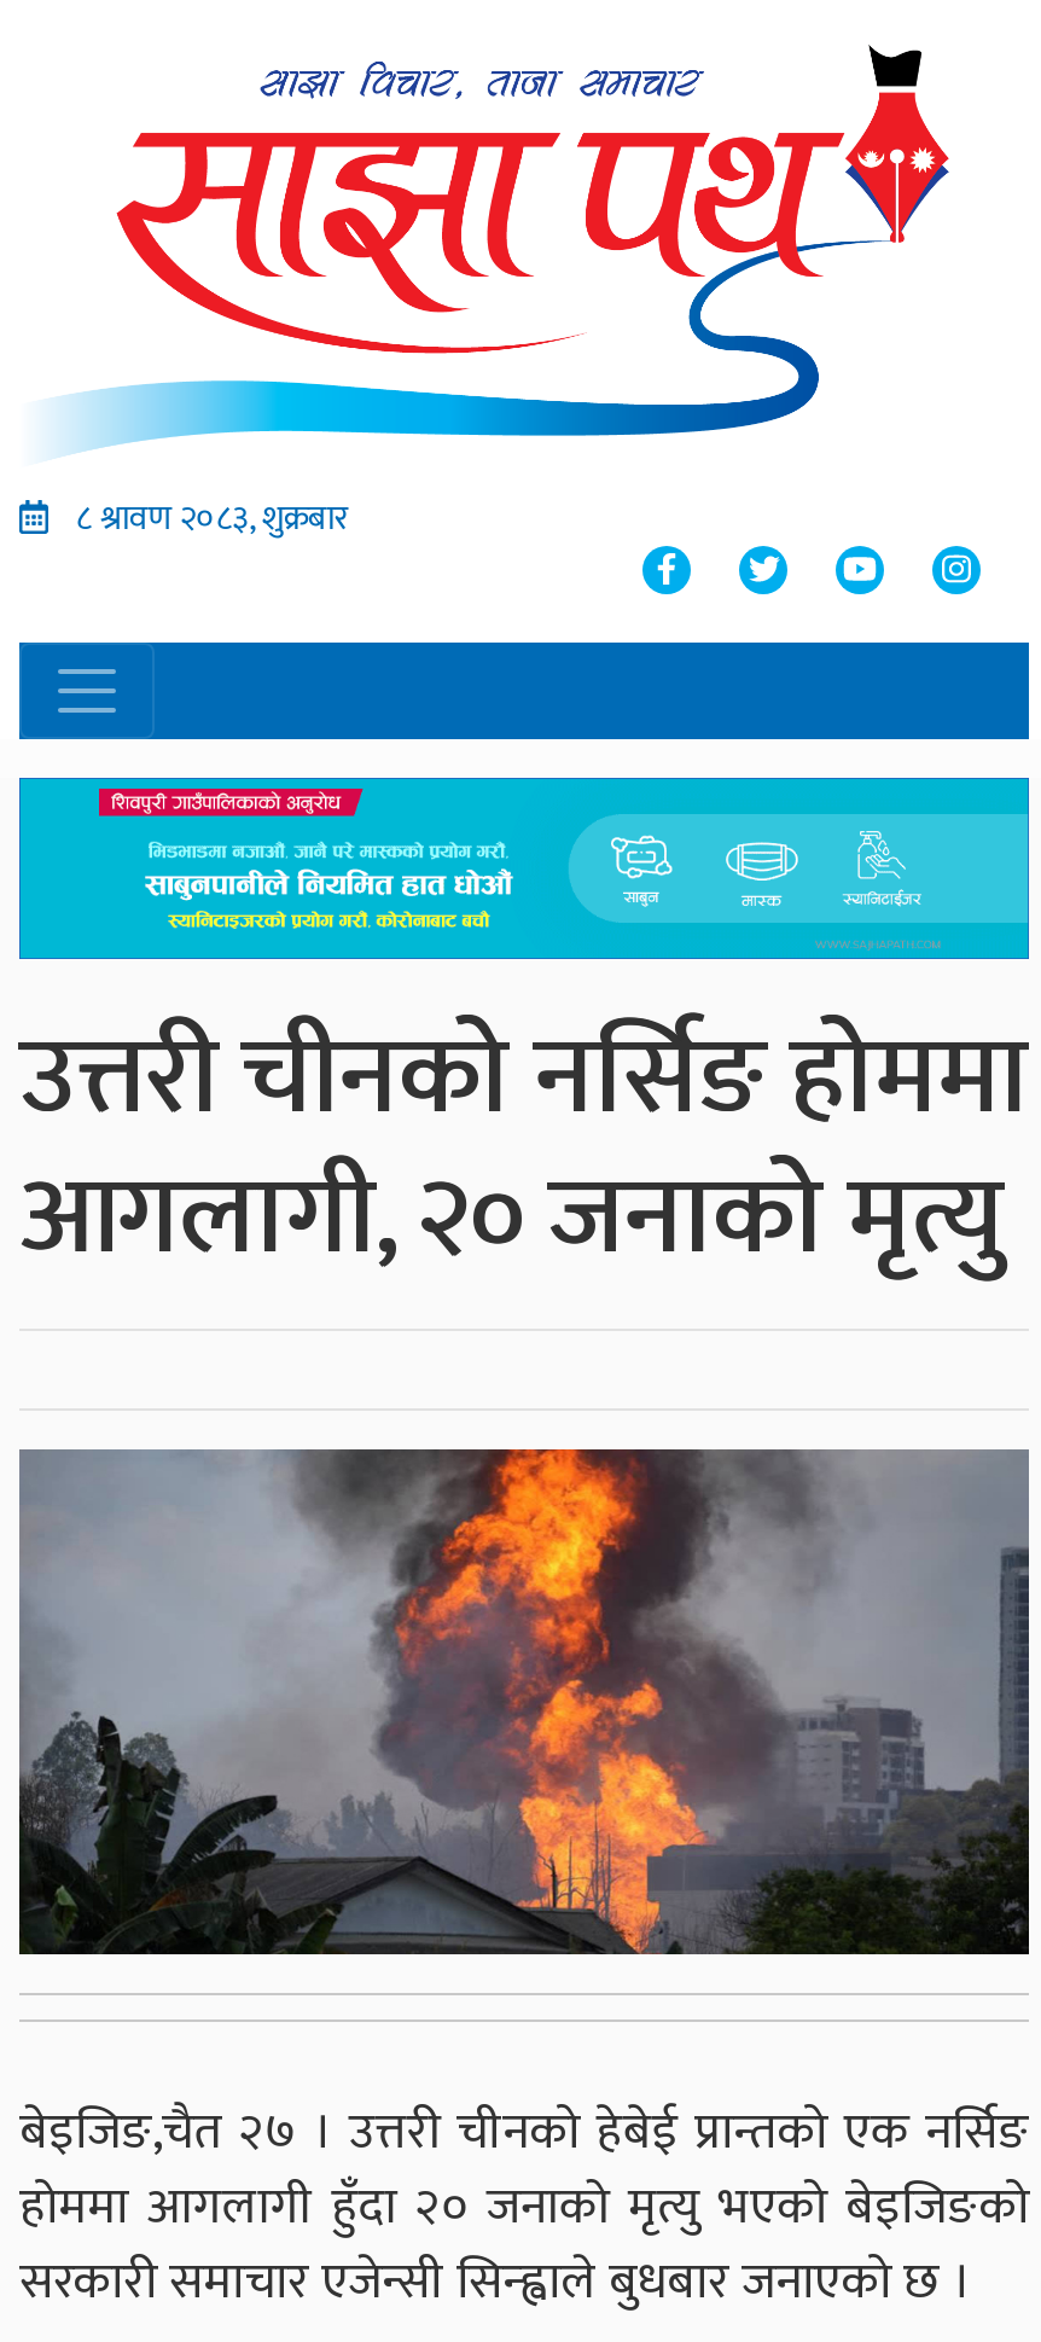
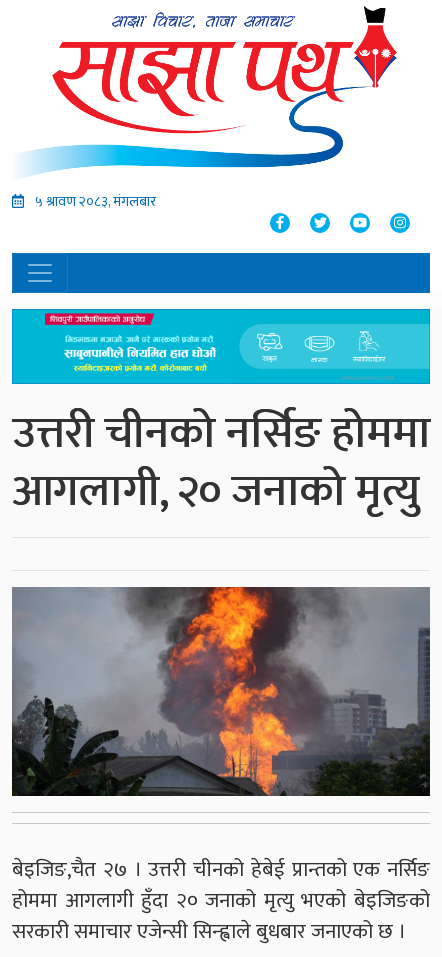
- ८ श्रावण २०८३, शुक्रबार
+ ५ श्रावण २०८३, मंगलबार
